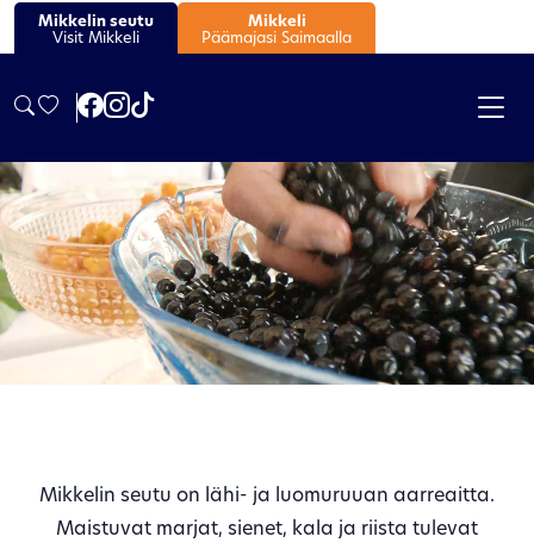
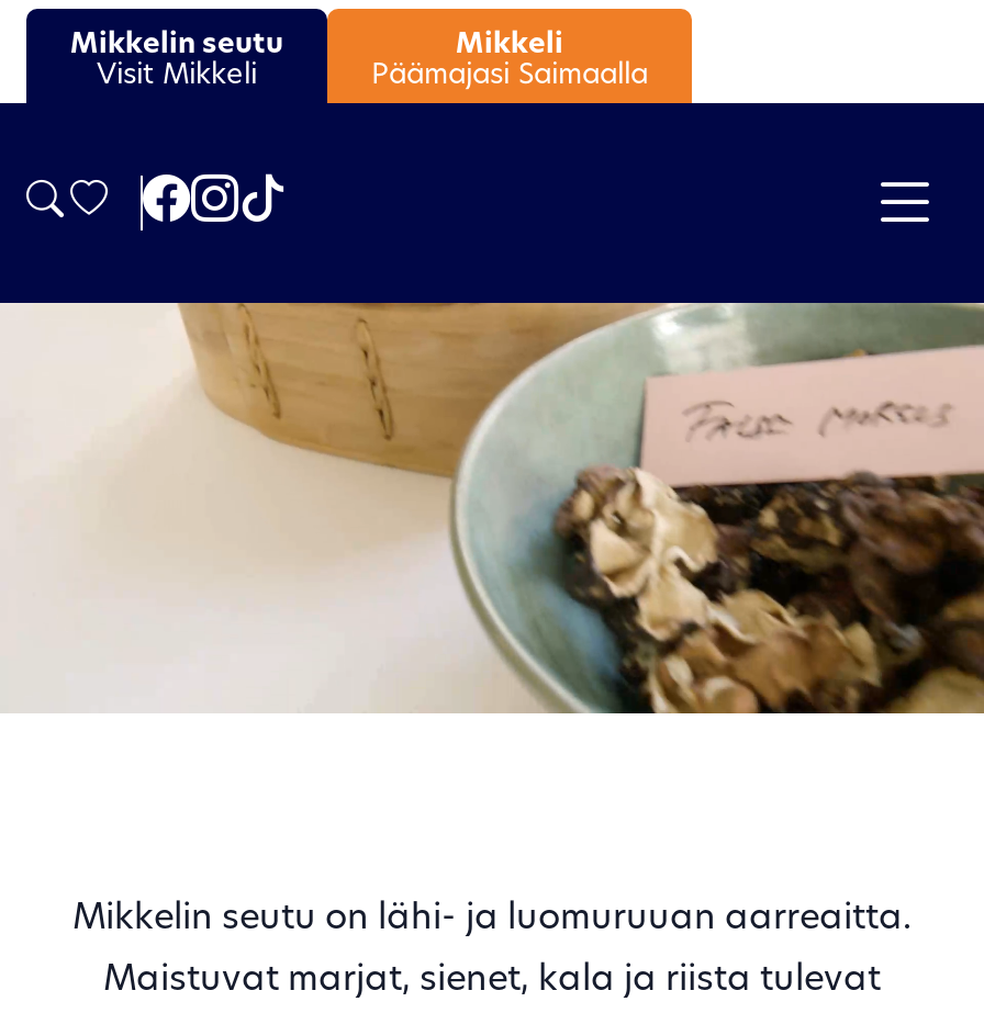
- [image]
+ [image]
